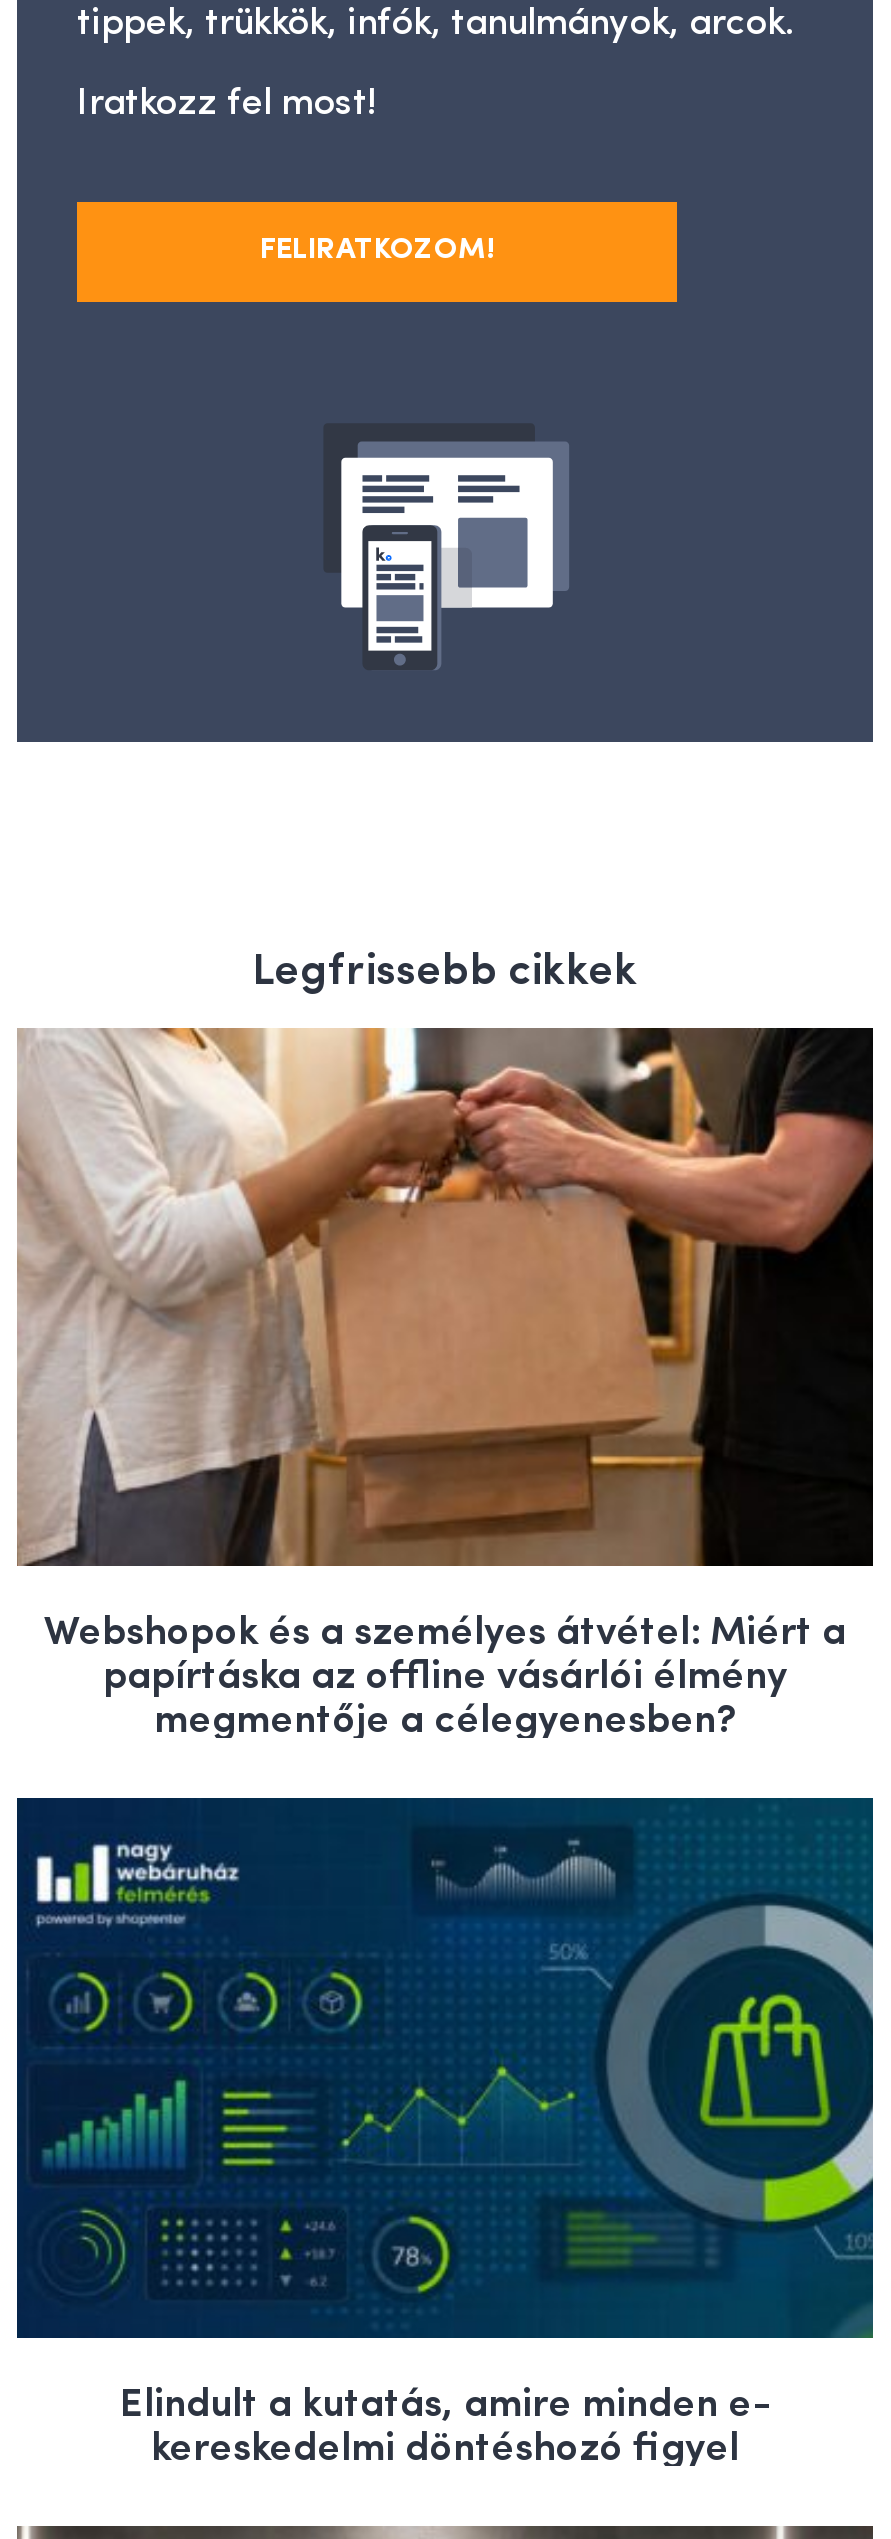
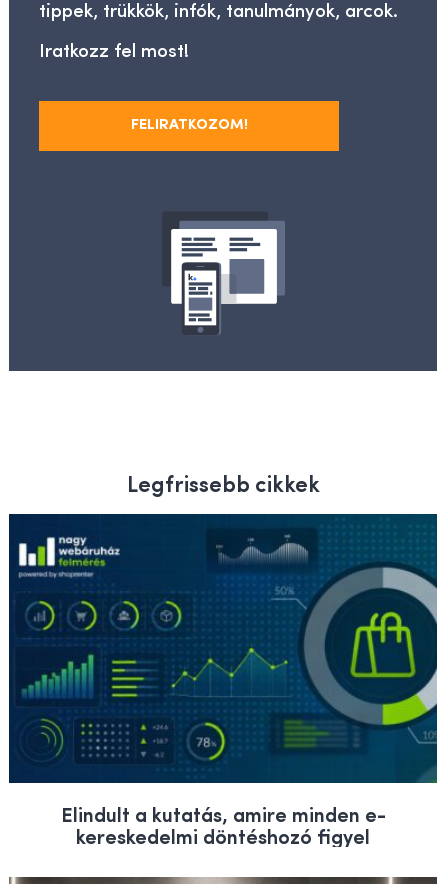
- [image]
- Webshopok és a személyes átvétel: Miért a
- papírtáska az offline vásárlói élmény
- megmentője a célegyenesben?
